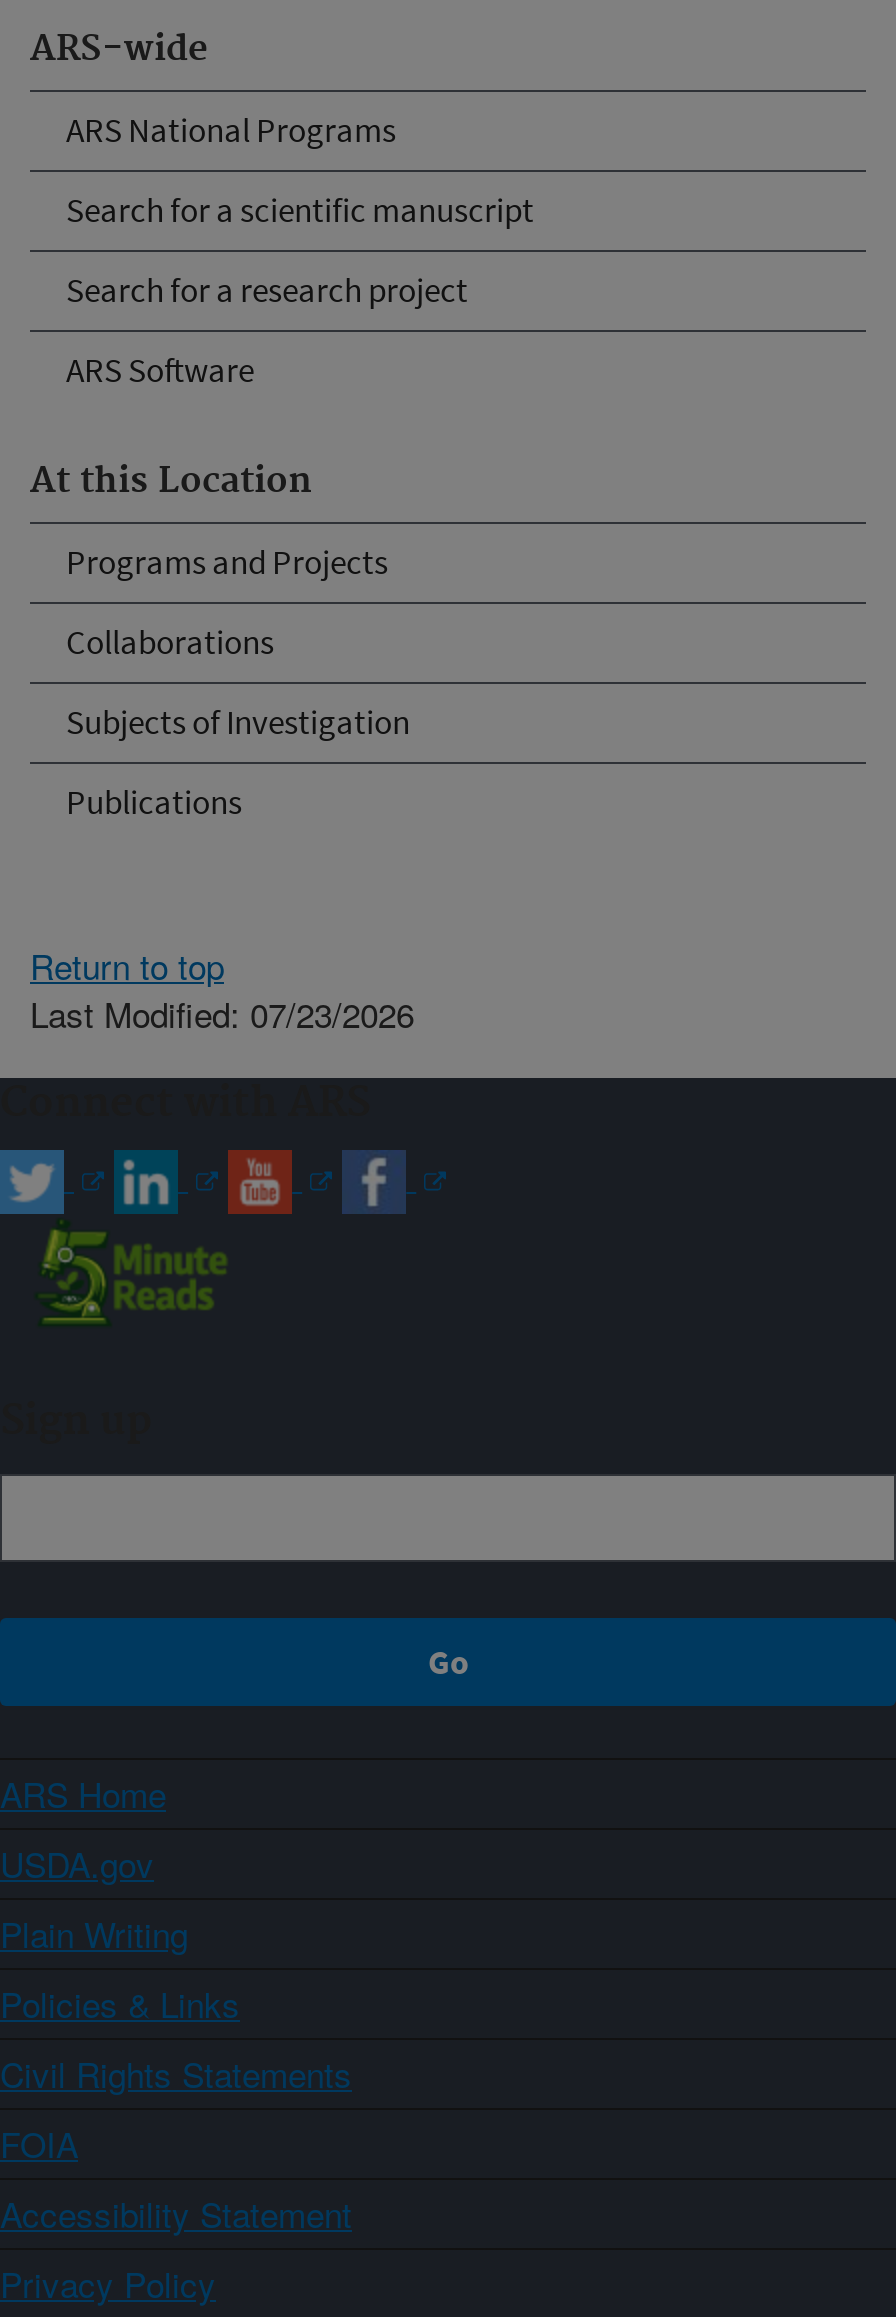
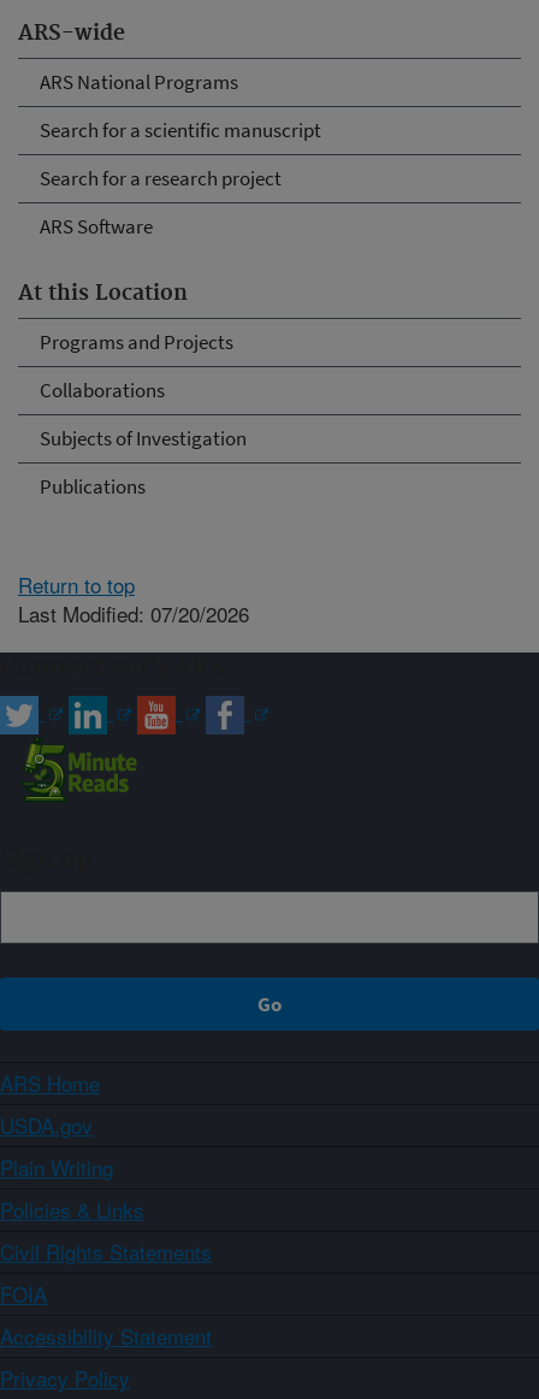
- Last Modified: 07/23/2026
+ Last Modified: 07/20/2026
